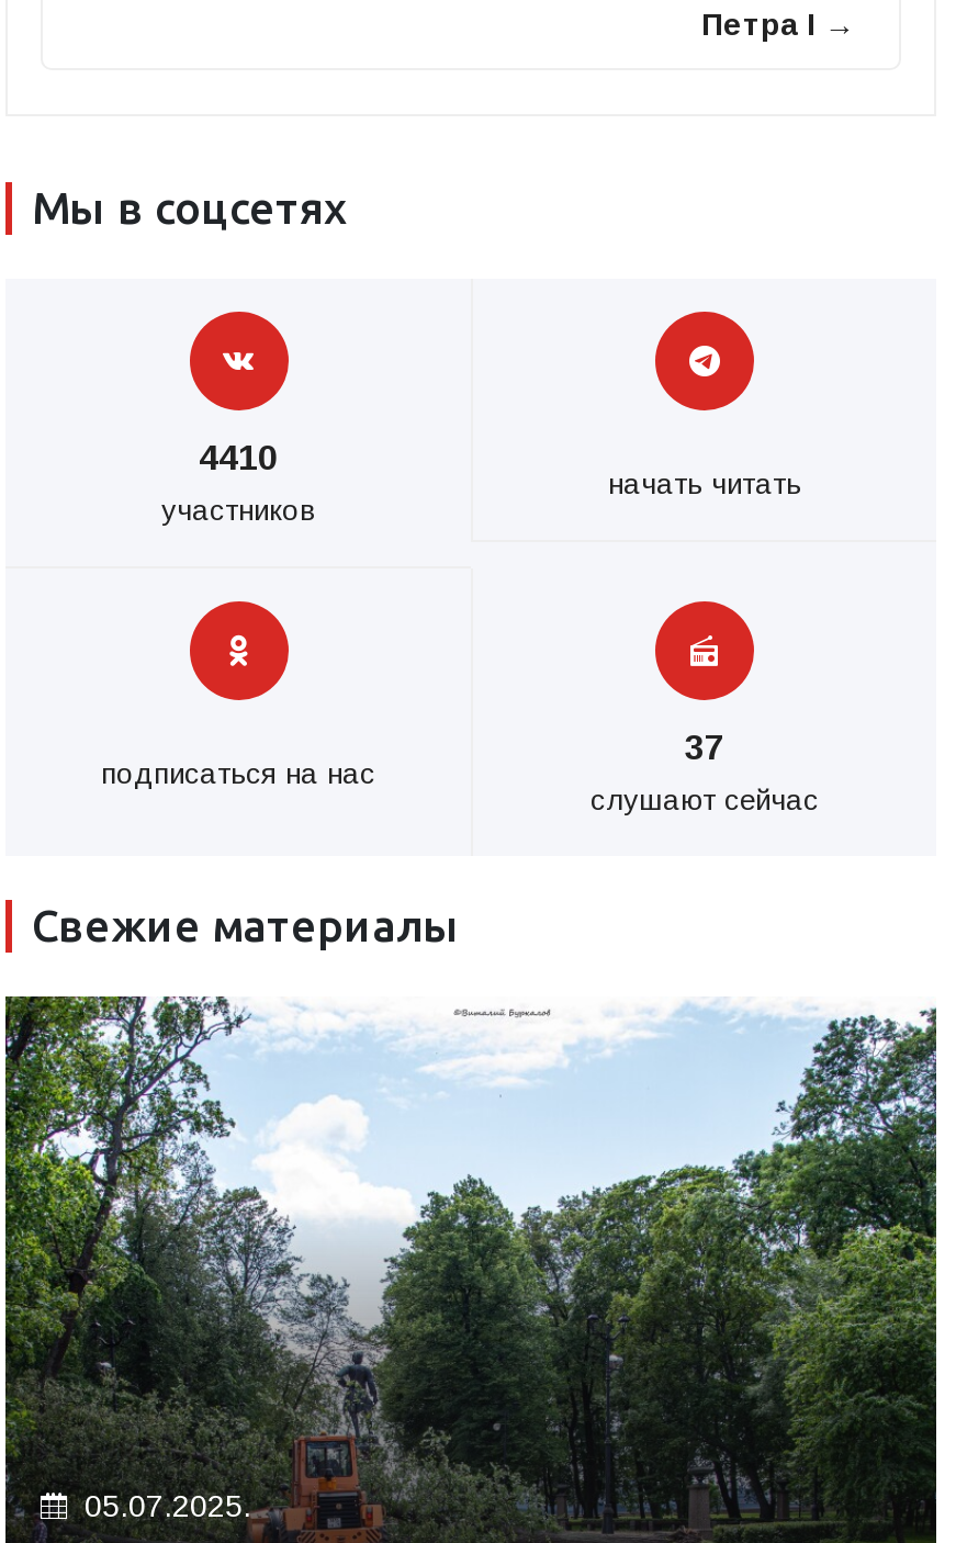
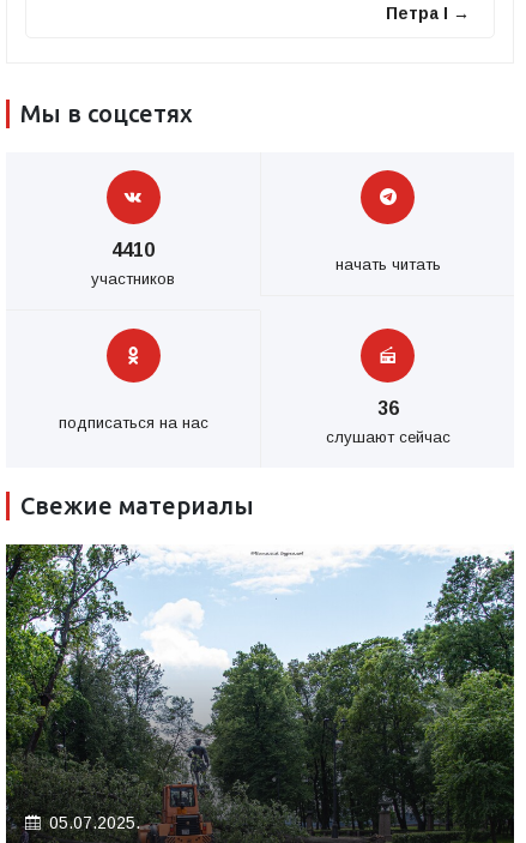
- 37
+ 36
